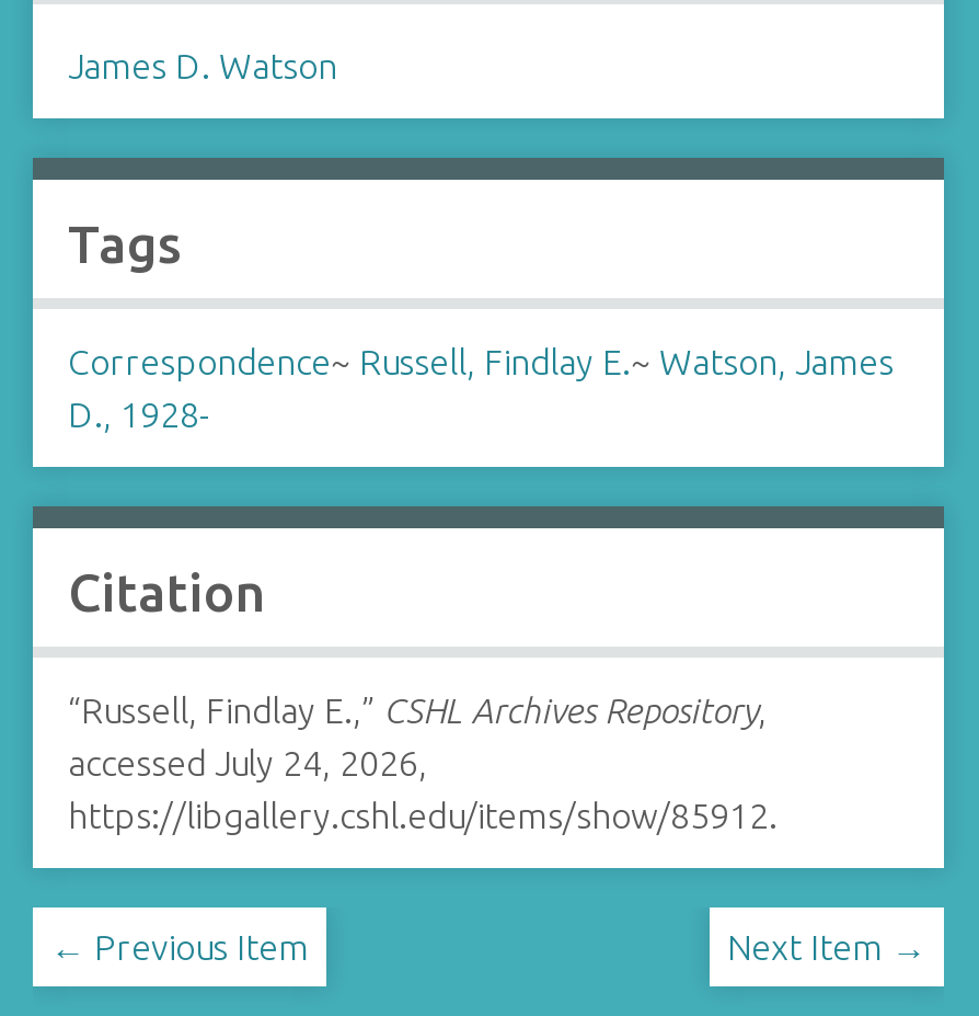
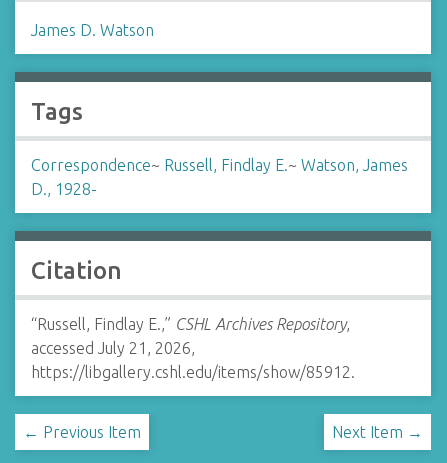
- accessed July 24, 2026,
+ accessed July 21, 2026,
